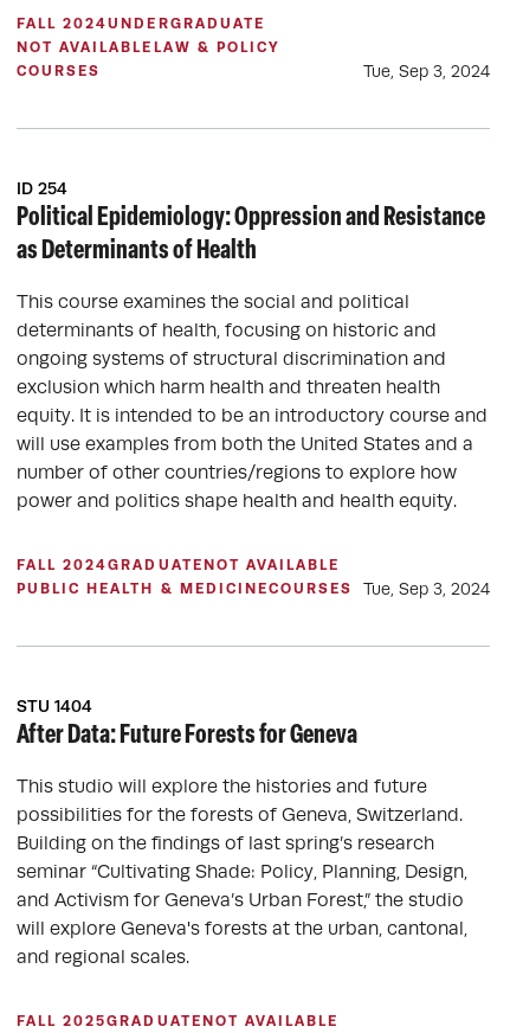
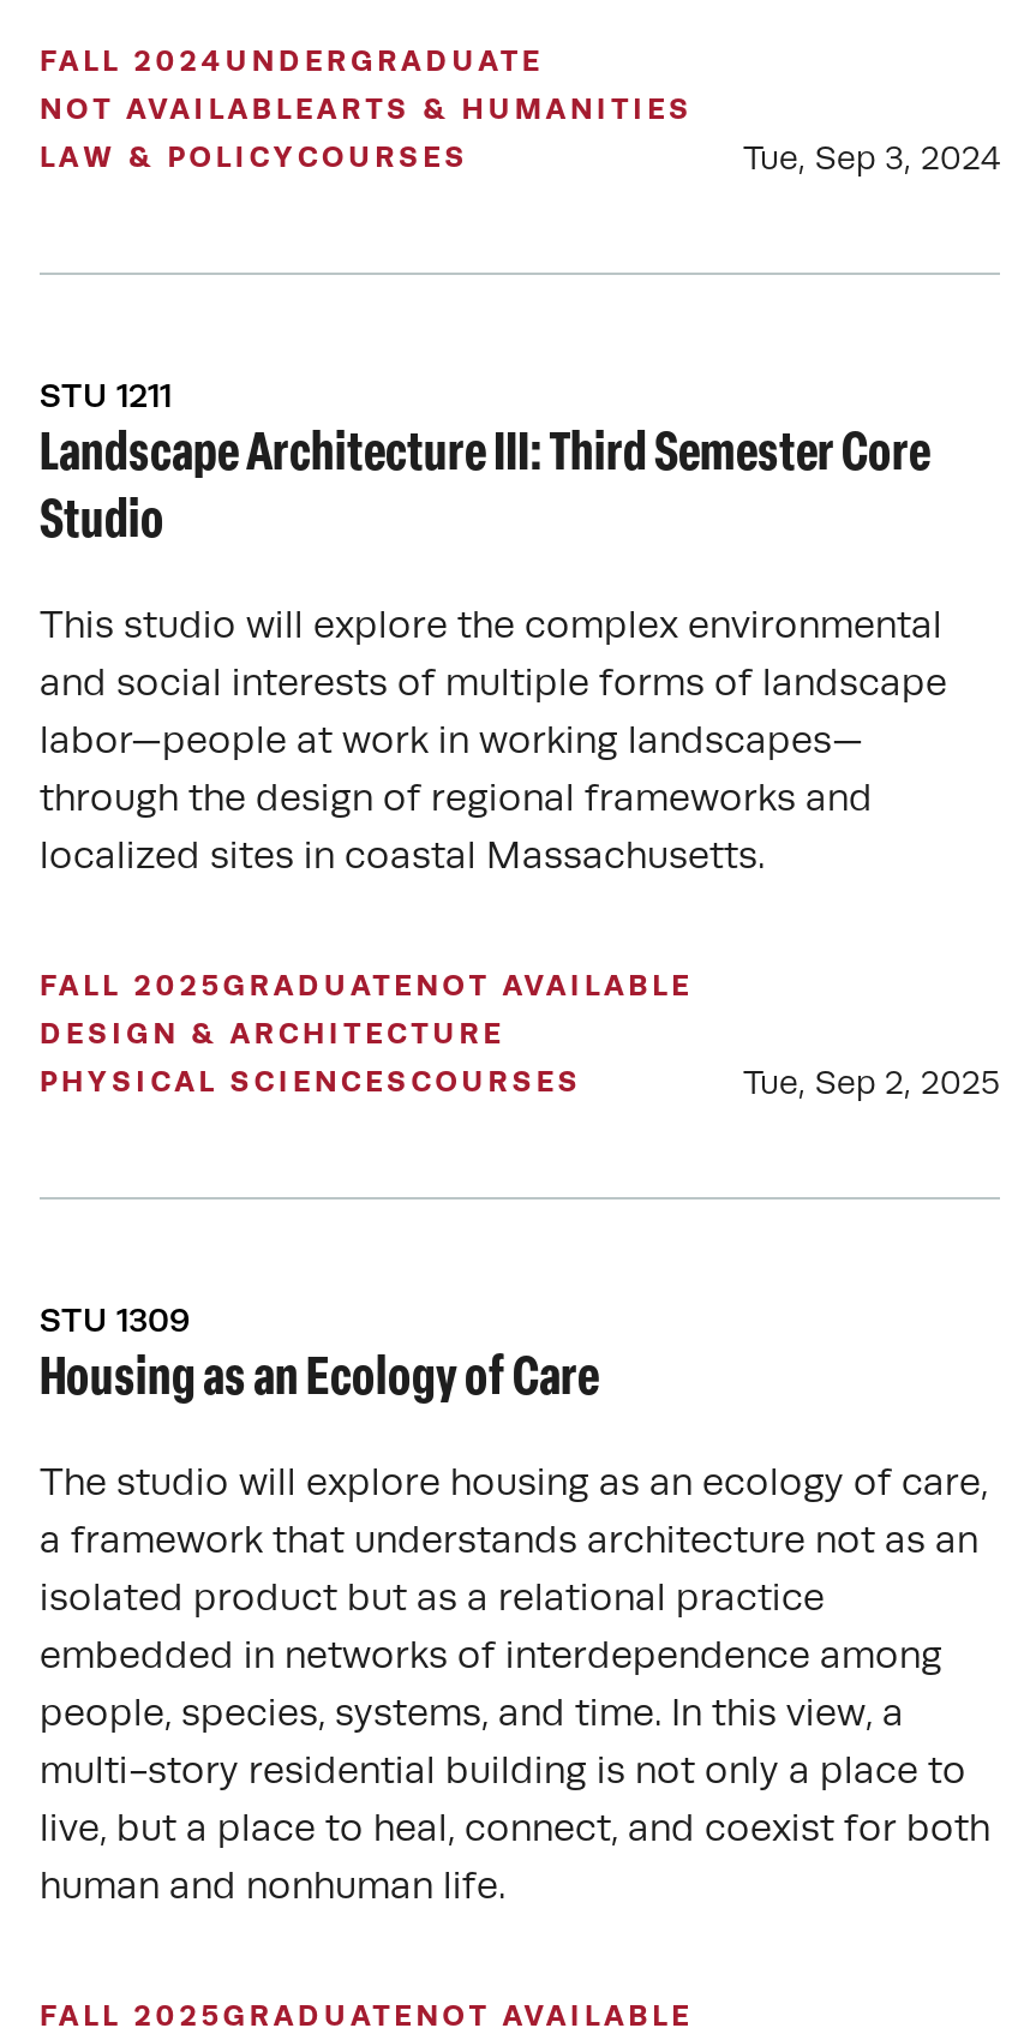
- NOT AVAILABLE LAW & POLICY
- COURSES
+ NOT AVAILABLEARTS & HUMANITIES
+ LAW & POLICY COURSES

- ID 254
- Political Epidemiology: Oppression and Resistance
- as Determinants of Health
+ STU 1211
+ Landscape Architecture III: Third Semester Core
+ Studio

- This course examines the social and political
- determinants of health, focusing on historic and
- ongoing systems of structural discrimination and
- exclusion which harm health and threaten health
- equity. It is intended to be an introductory course and
- will use examples from both the United States and a
- number of other countries/regions to explore how
- power and politics shape health and health equity.
+ This studio will explore the complex environmental
+ and social interests of multiple forms of landscape
+ labor—people at work in working landscapes—
+ through the design of regional frameworks and
+ localized sites in coastal Massachusetts.

- FALL 2024 GRADUATE NOT AVAILABLE
- PUBLIC HEALTH & MEDICINECOURSES
- Tue, Sep 3, 2024
+ FALL 2025 GRADUATE NOT AVAILABLE
+ DESIGN & ARCHITECTURE
+ PHYSICAL SCIENCES COURSES
+ Tue, Sep 2, 2025

- STU 1404
- After Data: Future Forests for Geneva
+ STU 1309
+ Housing as an Ecology of Care

- This studio will explore the histories and future
- possibilities for the forests of Geneva, Switzerland.
- Building on the findings of last spring’s research
- seminar “Cultivating Shade: Policy, Planning, Design,
- and Activism for Geneva’s Urban Forest,” the studio
- will explore Geneva's forests at the urban, cantonal,
- and regional scales.
+ The studio will explore housing as an ecology of care,
+ a framework that understands architecture not as an
+ isolated product but as a relational practice
+ embedded in networks of interdependence among
+ people, species, systems, and time. In this view, a
+ multi-story residential building is not only a place to
+ live, but a place to heal, connect, and coexist for both
+ human and nonhuman life.
